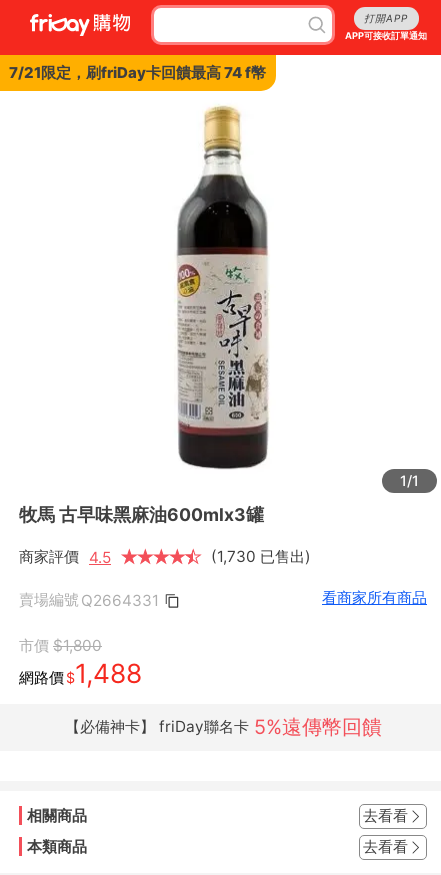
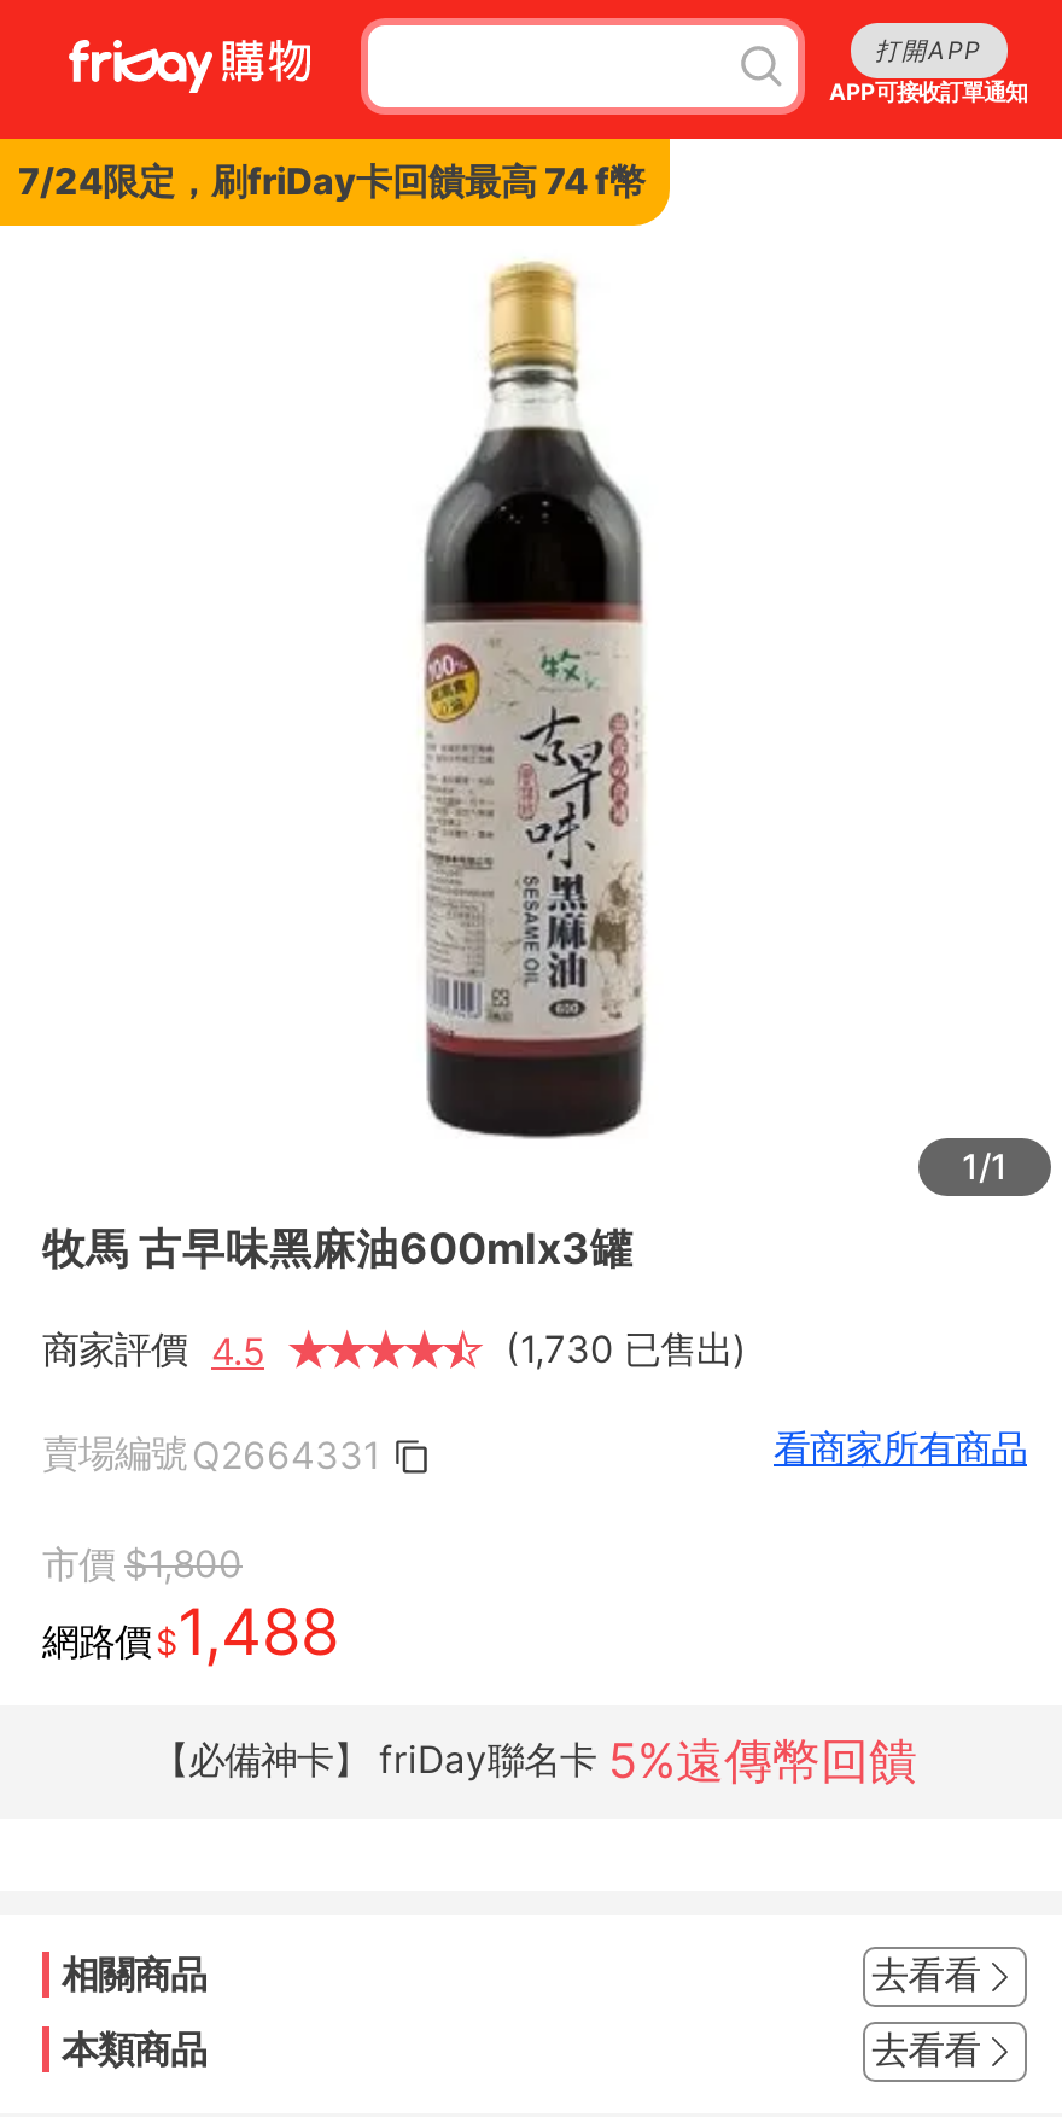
- 7/21限定，刷friDay卡回饋最高 74 f幣
+ 7/24限定，刷friDay卡回饋最高 74 f幣
